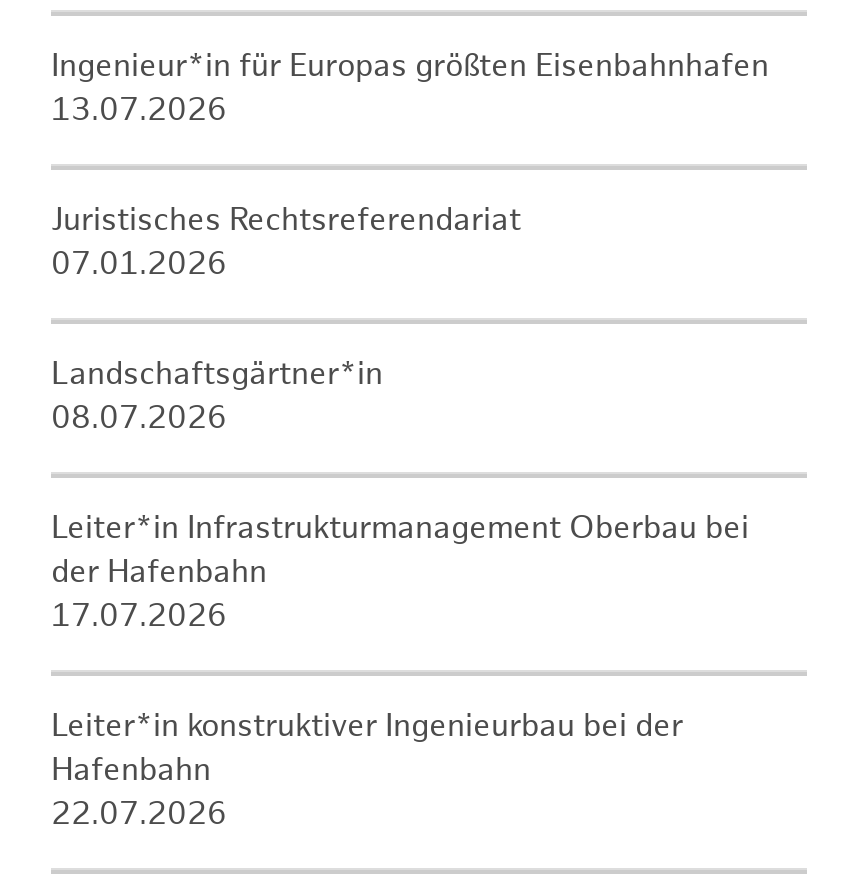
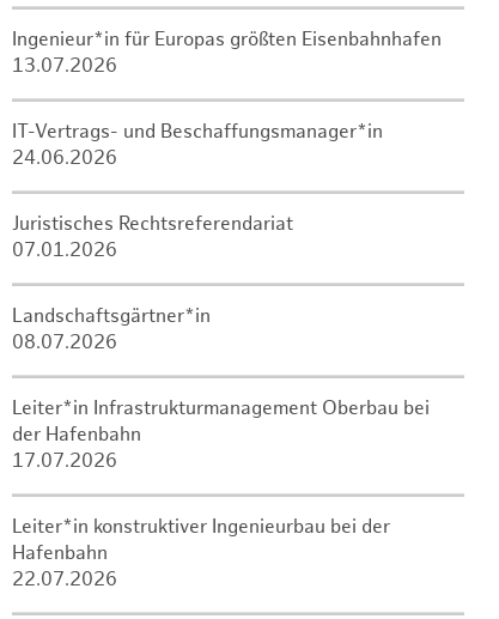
+ IT-Vertrags- und Beschaffungsmanager*in
+ 24.06.2026
